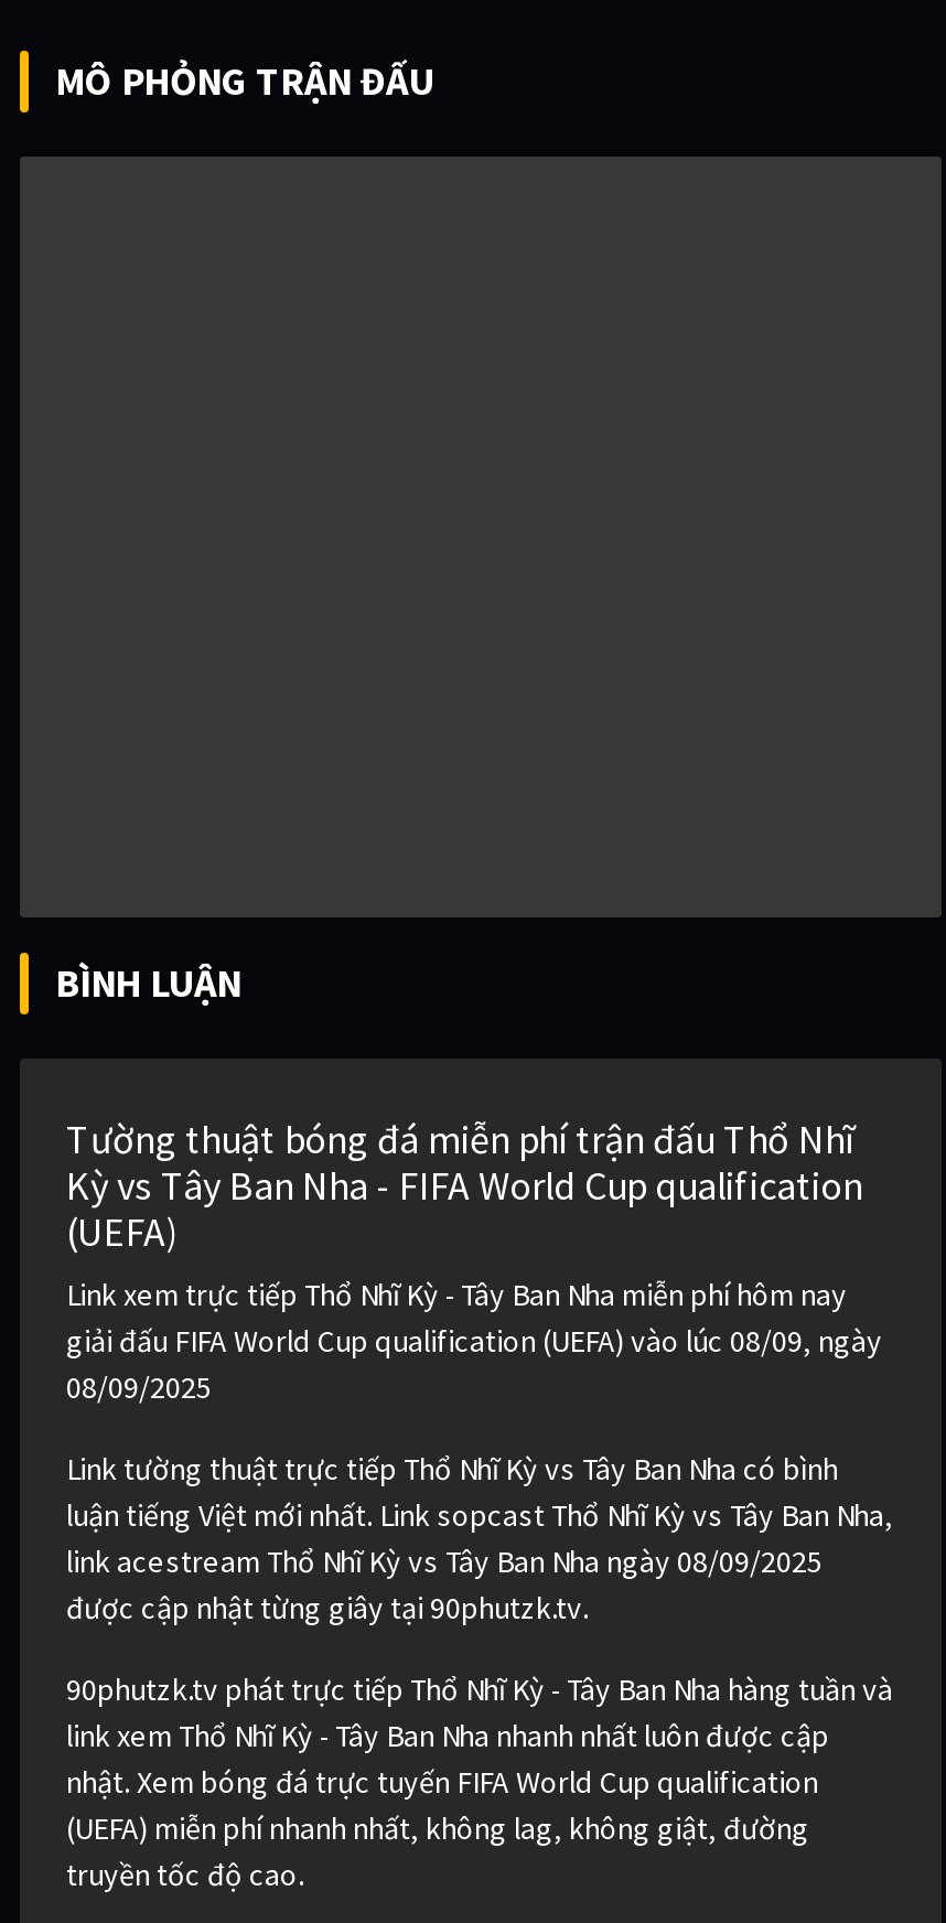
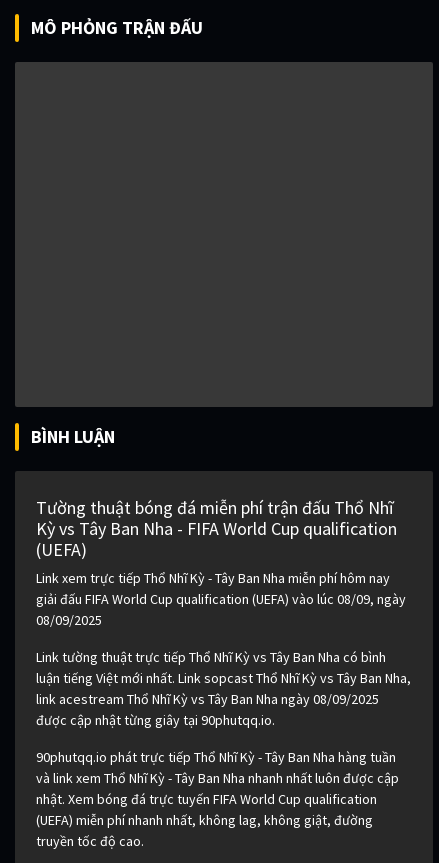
- được cập nhật từng giây tại 90phutzk.tv.
+ được cập nhật từng giây tại 90phutqq.io.

- 90phutzk.tv phát trực tiếp Thổ Nhĩ Kỳ - Tây Ban Nha hàng tuần và
- link xem Thổ Nhĩ Kỳ - Tây Ban Nha nhanh nhất luôn được cập
+ 90phutqq.io phát trực tiếp Thổ Nhĩ Kỳ - Tây Ban Nha hàng tuần
+ và link xem Thổ Nhĩ Kỳ - Tây Ban Nha nhanh nhất luôn được cập
